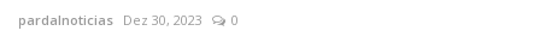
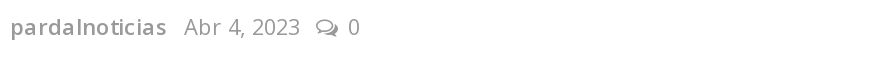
- pardalnoticias Dez 30, 2023
+ pardalnoticias Abr 4, 2023
